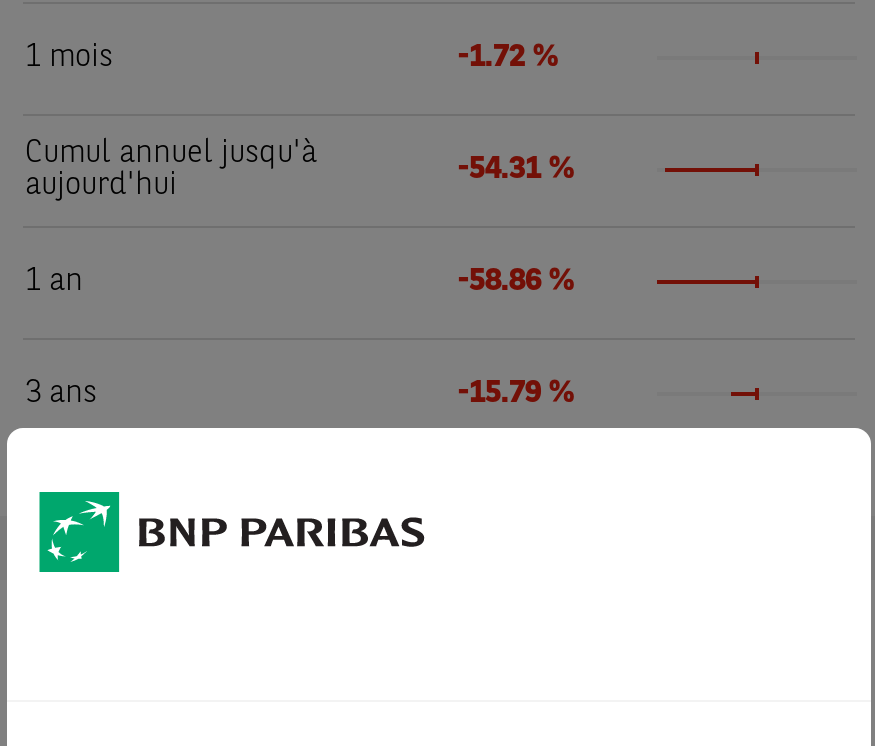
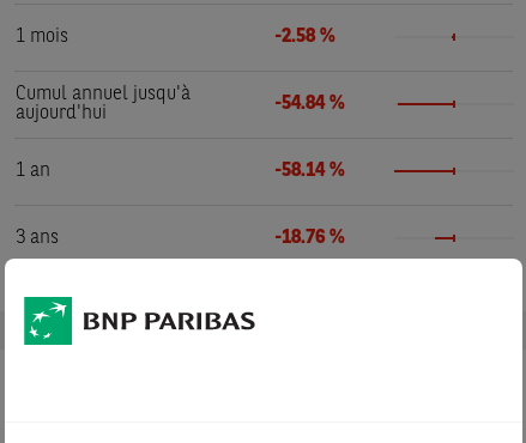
- -1.72 %
+ -2.58 %

- -54.31 %
+ -54.84 %

- -58.86 %
+ -58.14 %

- -15.79 %
+ -18.76 %
